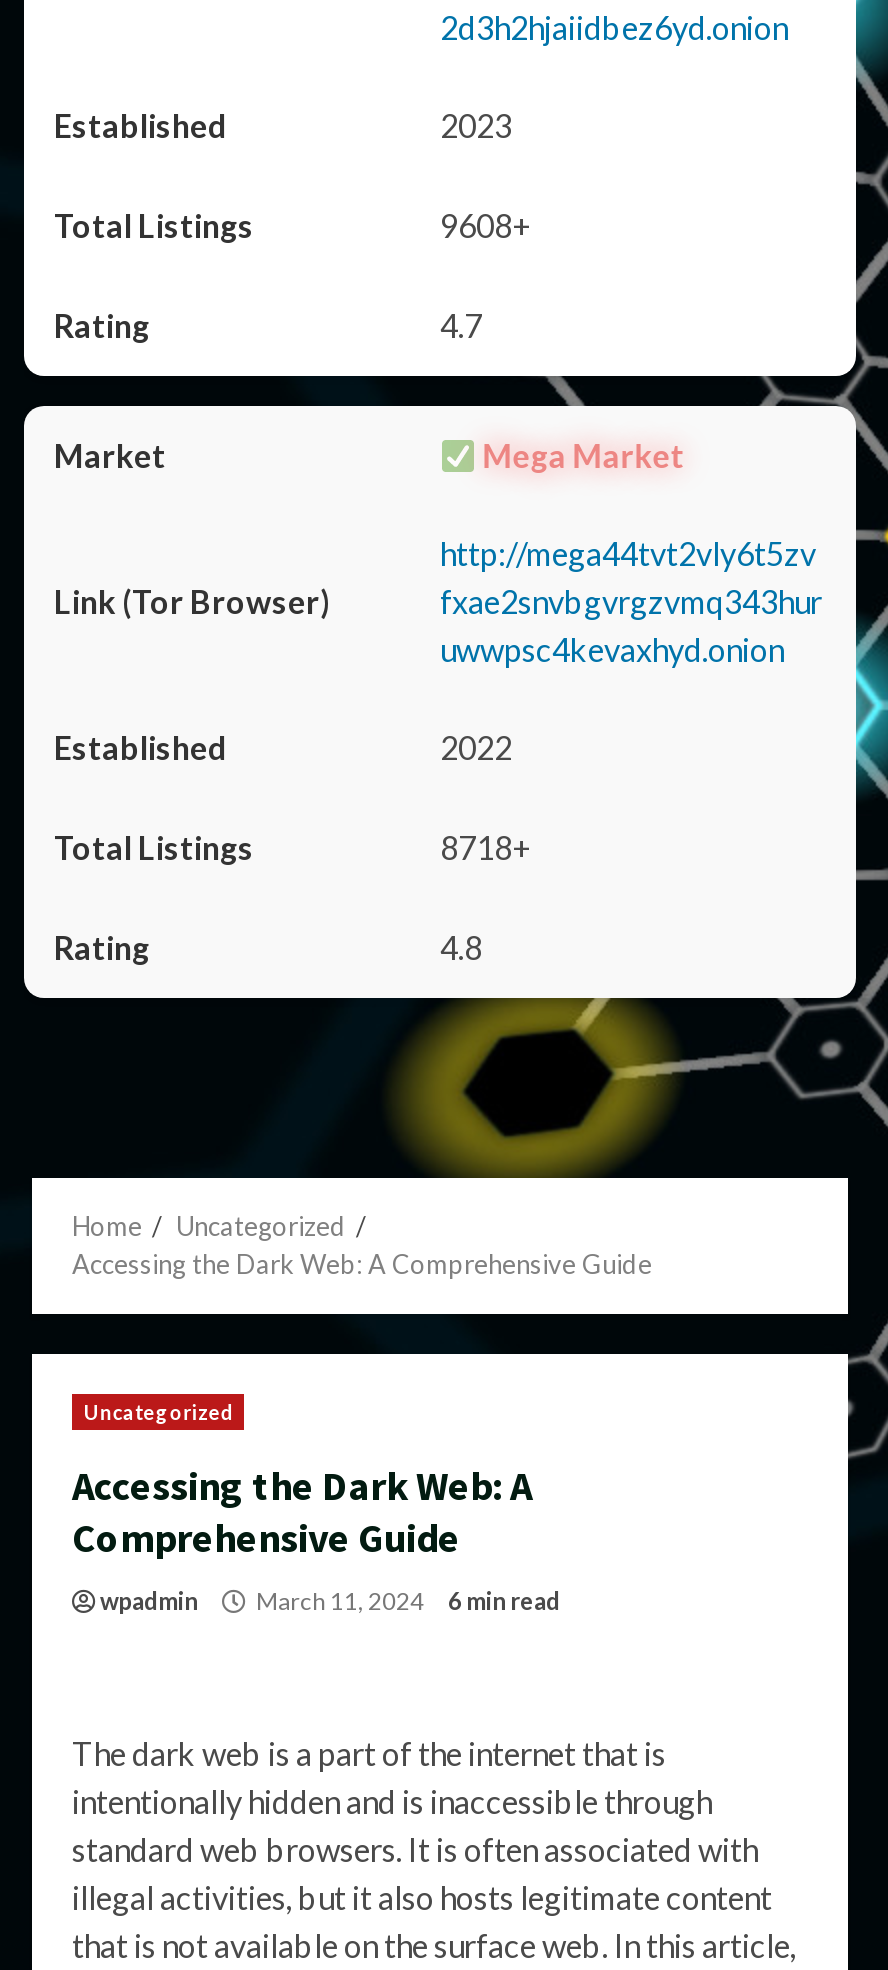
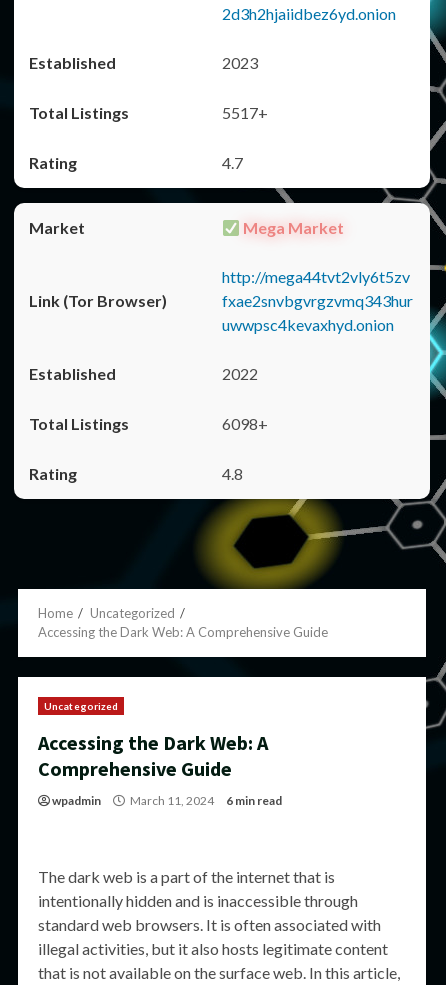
- 9608+
+ 5517+

- 8718+
+ 6098+
